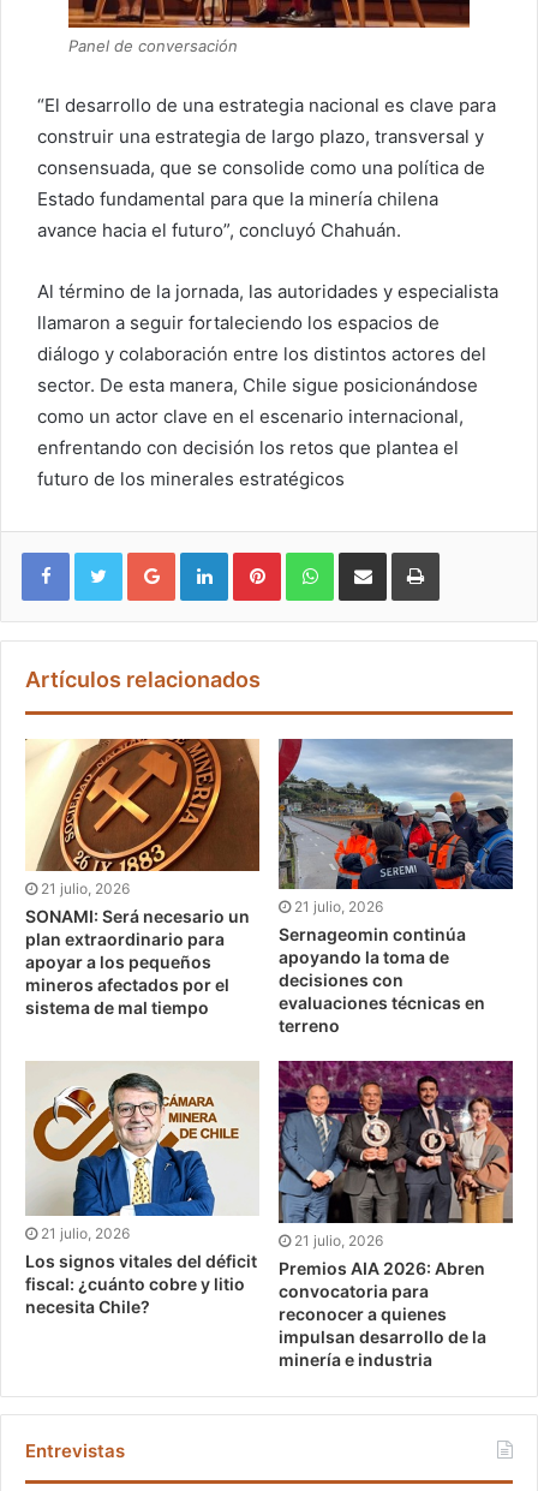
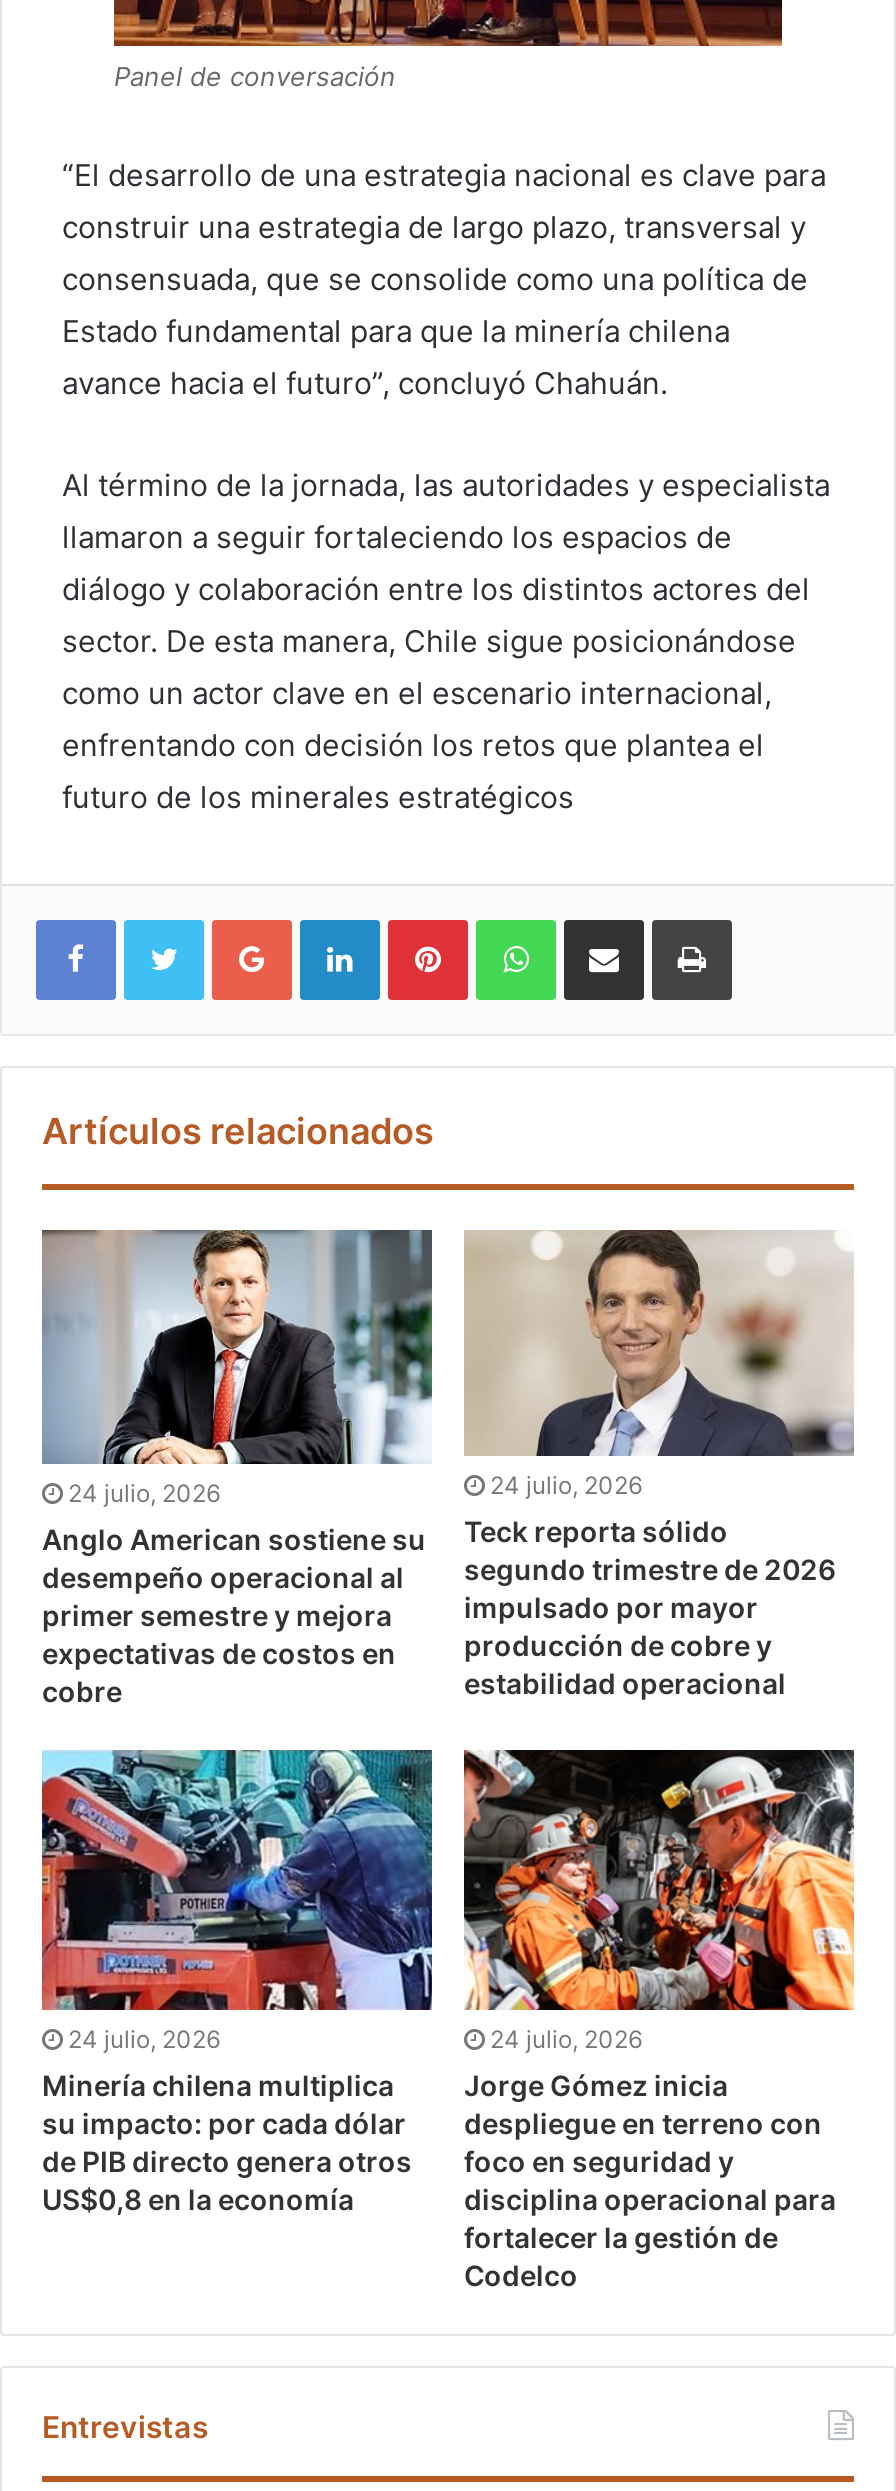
- [image]
- 21 julio, 2026
- SONAMI: Será necesario un
- plan extraordinario para
- apoyar a los pequeños
- mineros afectados por el
- sistema de mal tiempo
+ [image]
+ 24 julio, 2026
+ Anglo American sostiene su
+ desempeño operacional al
+ primer semestre y mejora
+ expectativas de costos en
+ cobre

- [image]
- 21 julio, 2026
- Sernageomin continúa
- apoyando la toma de
- decisiones con
- evaluaciones técnicas en
- terreno
+ [image]
+ 24 julio, 2026
+ Teck reporta sólido
+ segundo trimestre de 2026
+ impulsado por mayor
+ producción de cobre y
+ estabilidad operacional

- [image]
- 21 julio, 2026
- Los signos vitales del déficit
- fiscal: ¿cuánto cobre y litio
- necesita Chile?
+ [image]
+ 24 julio, 2026
+ Minería chilena multiplica
+ su impacto: por cada dólar
+ de PIB directo genera otros
+ US$0,8 en la economía

- [image]
- 21 julio, 2026
- Premios AIA 2026: Abren
- convocatoria para
- reconocer a quienes
- impulsan desarrollo de la
- minería e industria
+ [image]
+ 24 julio, 2026
+ Jorge Gómez inicia
+ despliegue en terreno con
+ foco en seguridad y
+ disciplina operacional para
+ fortalecer la gestión de
+ Codelco
